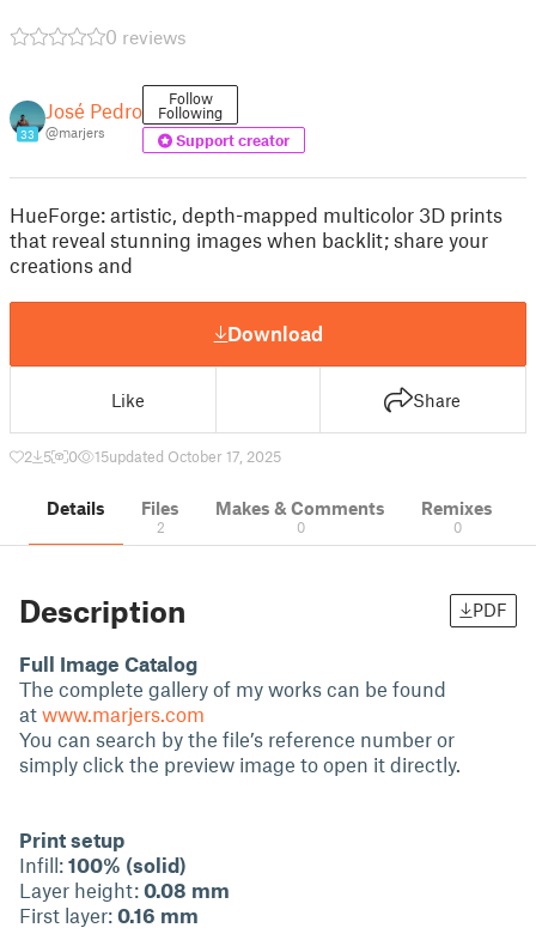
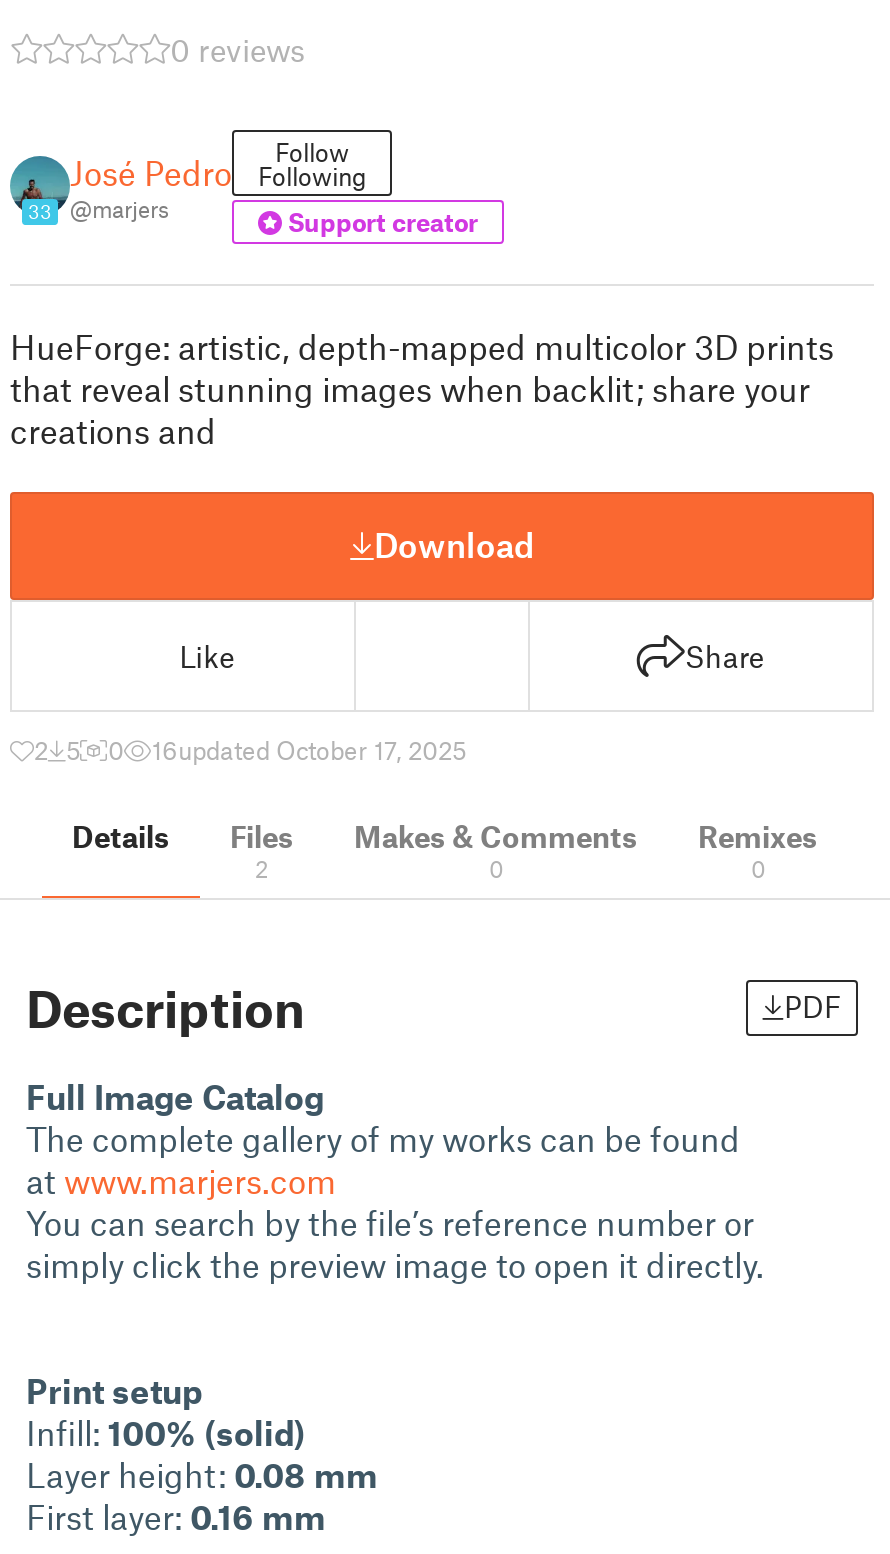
- 15updated October 17, 2025
+ 16updated October 17, 2025
